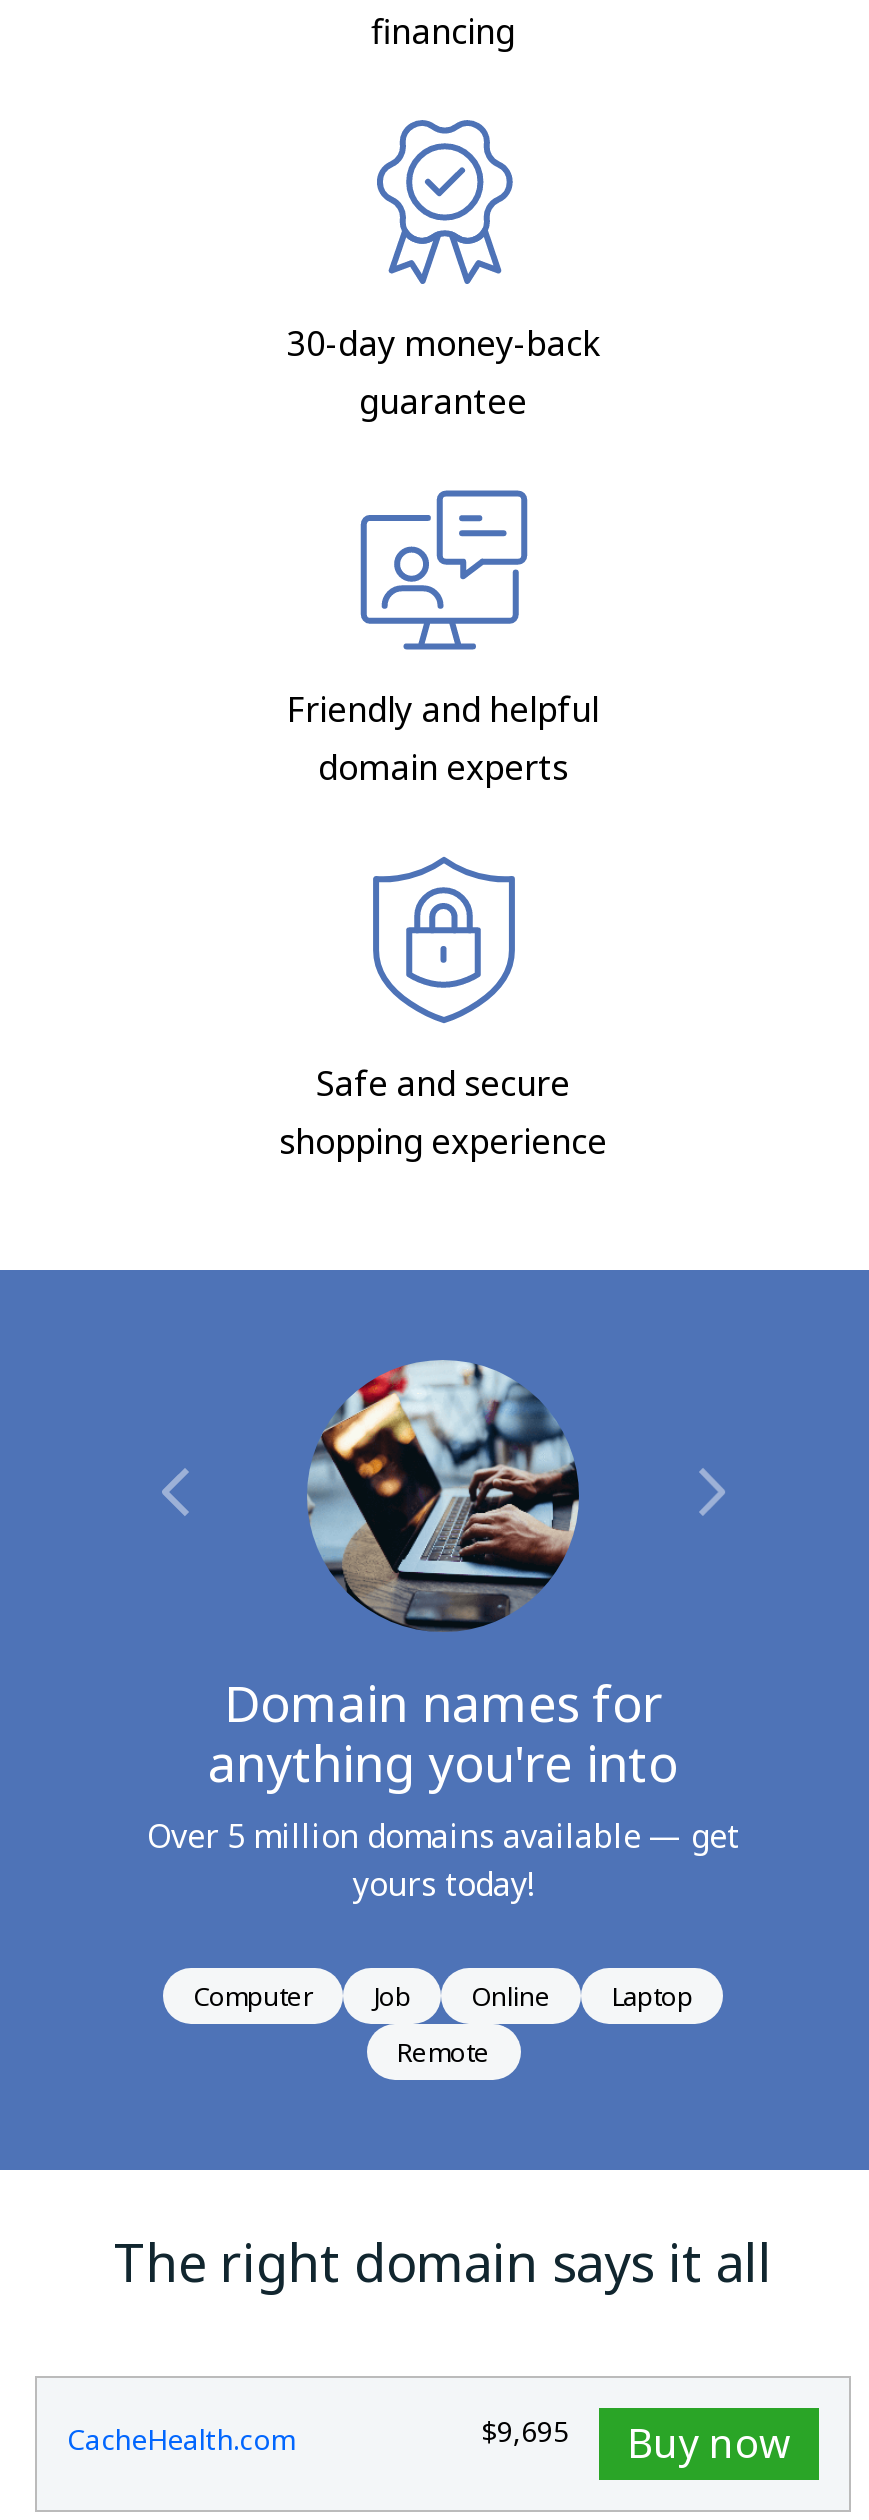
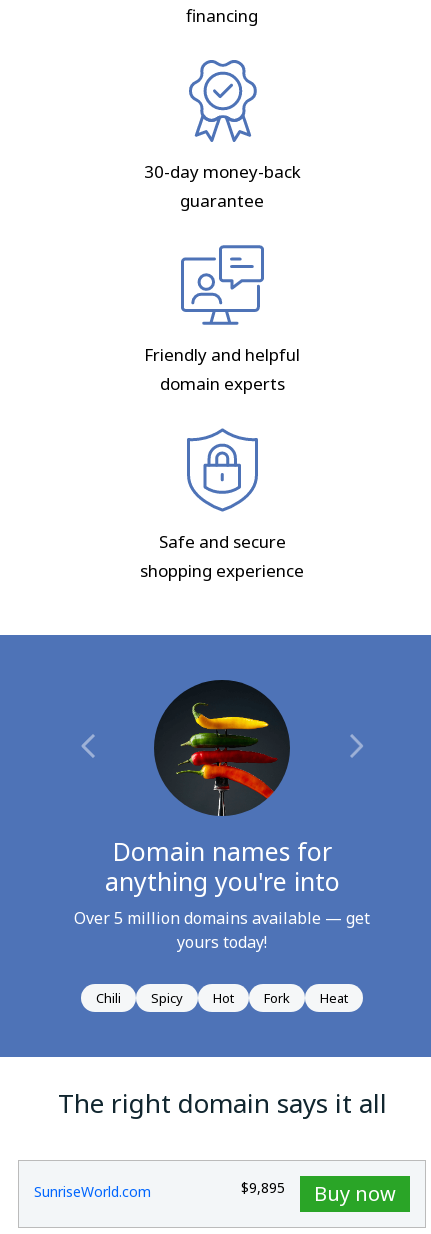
- [image]
+ [image]

- Computer
- Job
- Online
- Laptop
- Remote
+ Chili
+ Spicy
+ Hot
+ Fork
+ Heat

- CacheHealth.com
- $9,695
+ SunriseWorld.com
+ $9,895
